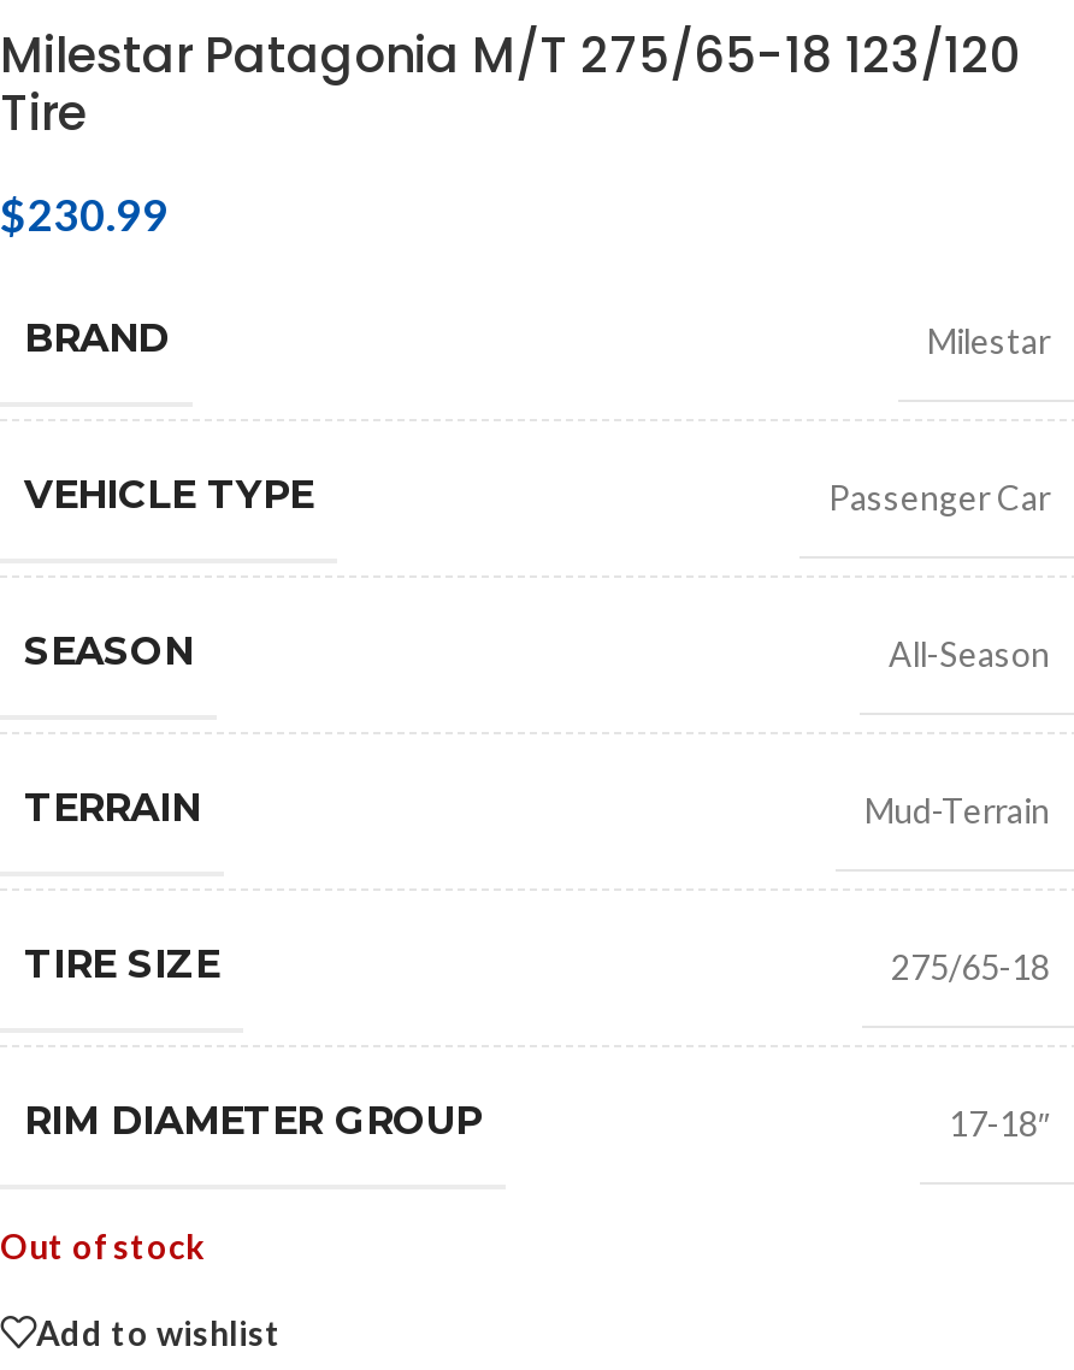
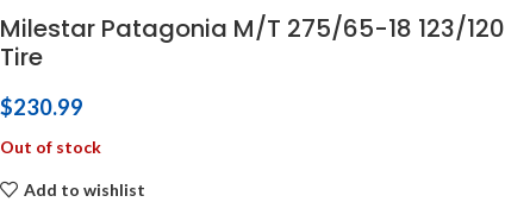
- BRAND
- Milestar
- VEHICLE TYPE
- Passenger Car
- SEASON
- All-Season
- TERRAIN
- Mud-Terrain
- TIRE SIZE
- 275/65-18
- RIM DIAMETER GROUP
- 17-18″
